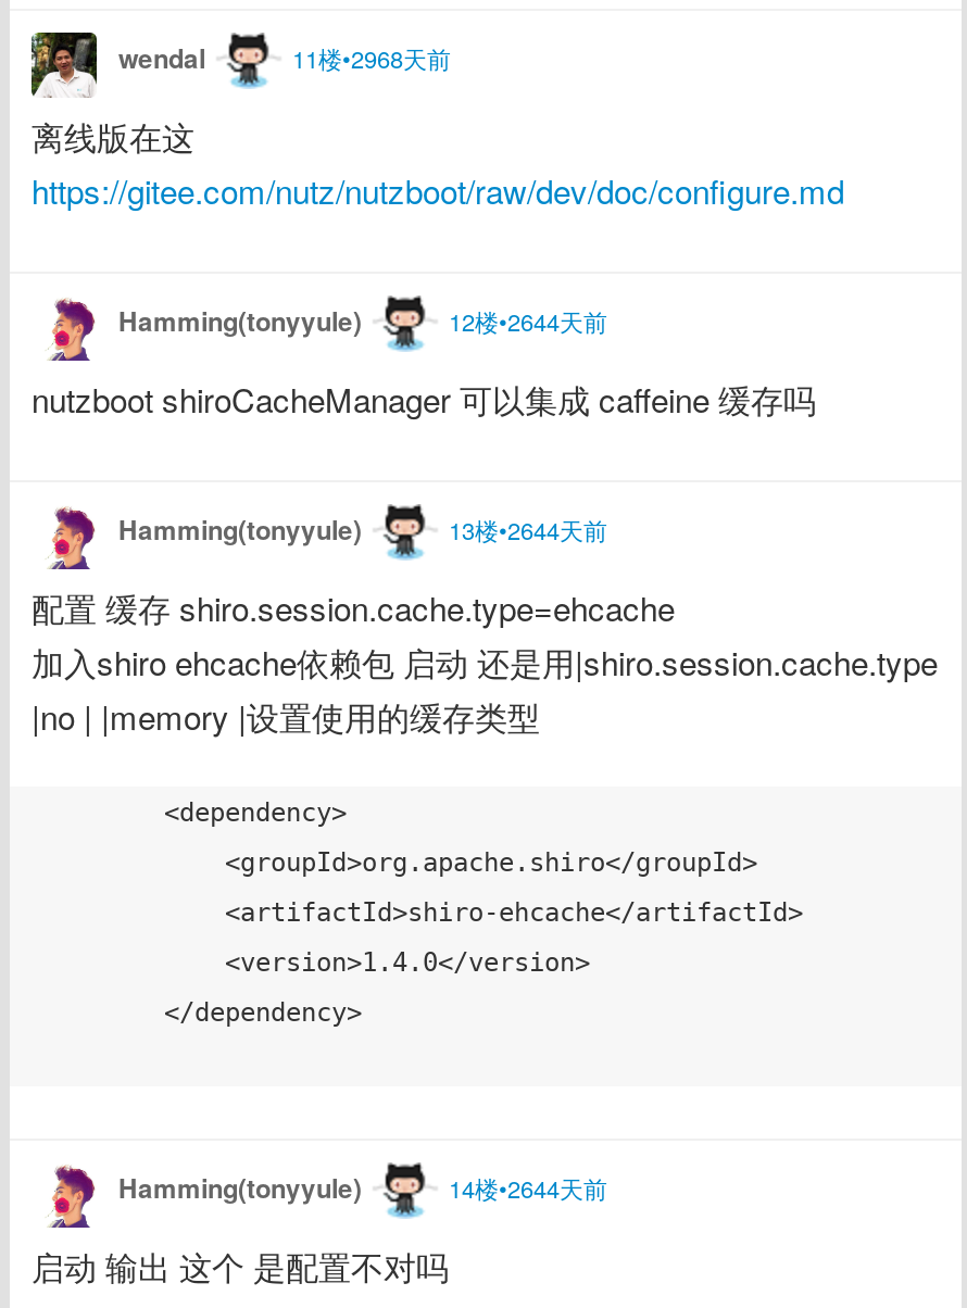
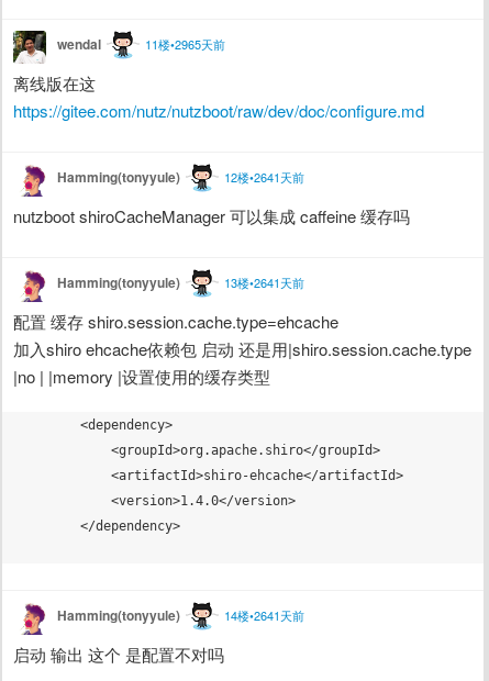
- 11楼•2968天前
+ 11楼•2965天前

- 12楼•2644天前
+ 12楼•2641天前

- 13楼•2644天前
+ 13楼•2641天前

- 14楼•2644天前
+ 14楼•2641天前
